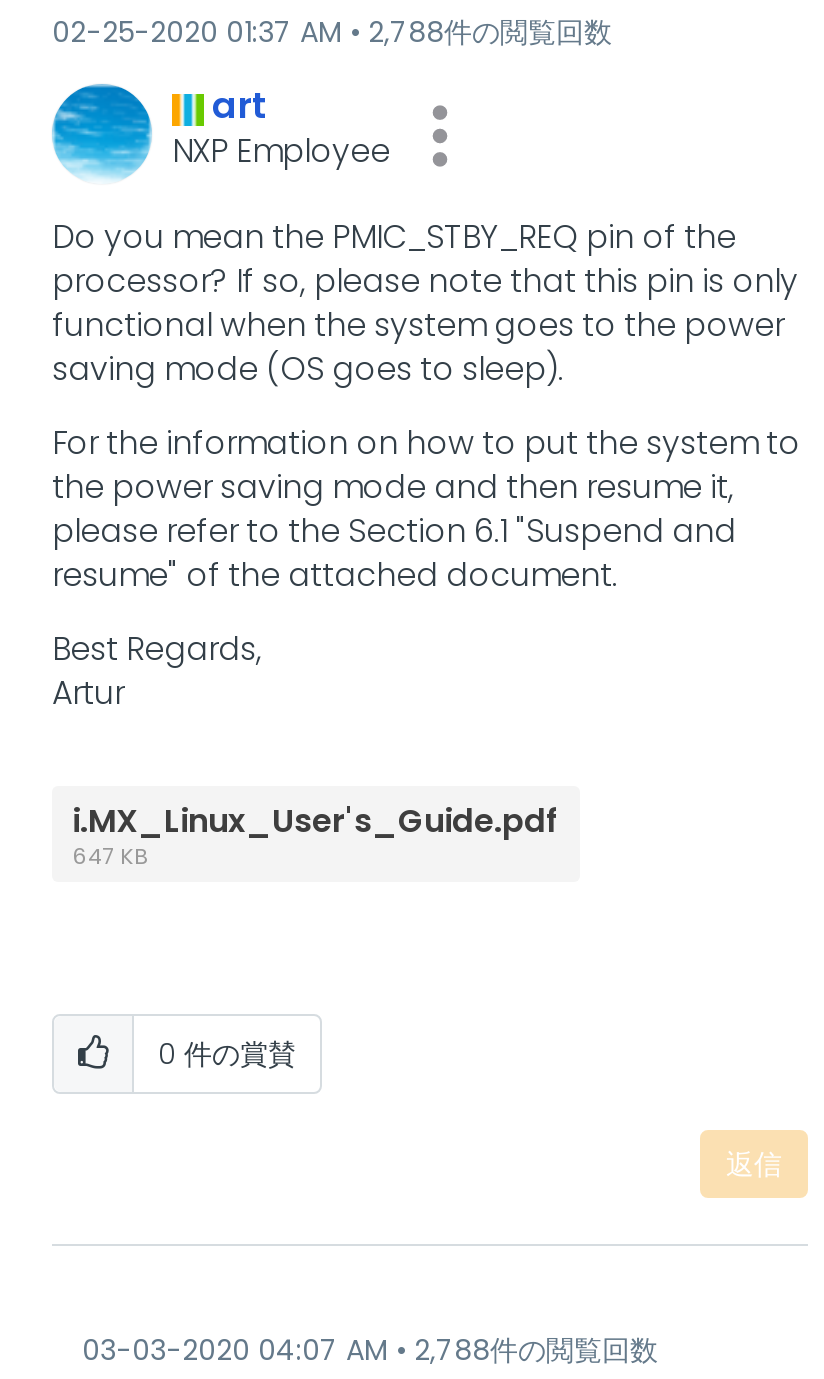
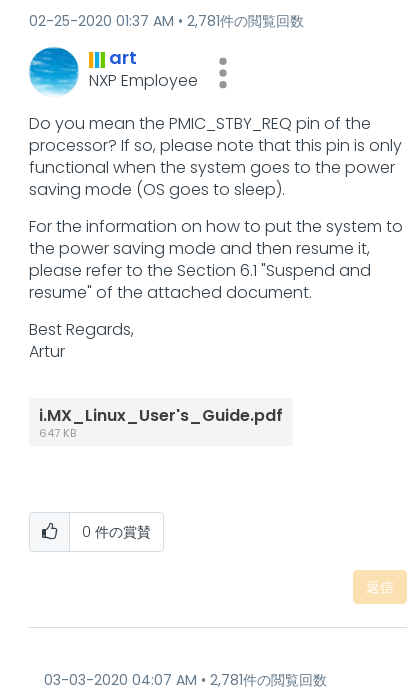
- 2,788件の閲覧回数
+ 2,781件の閲覧回数

- 2,788件の閲覧回数
+ 2,781件の閲覧回数
